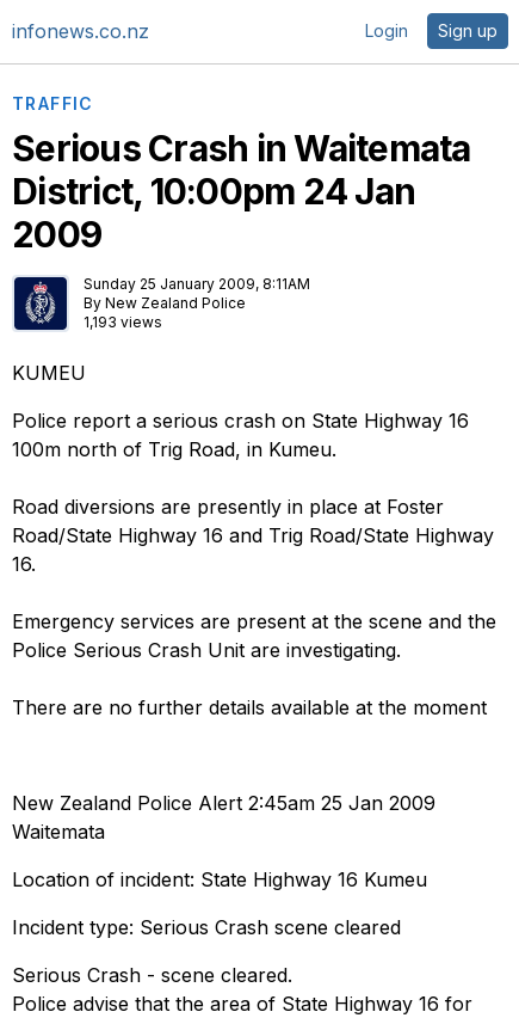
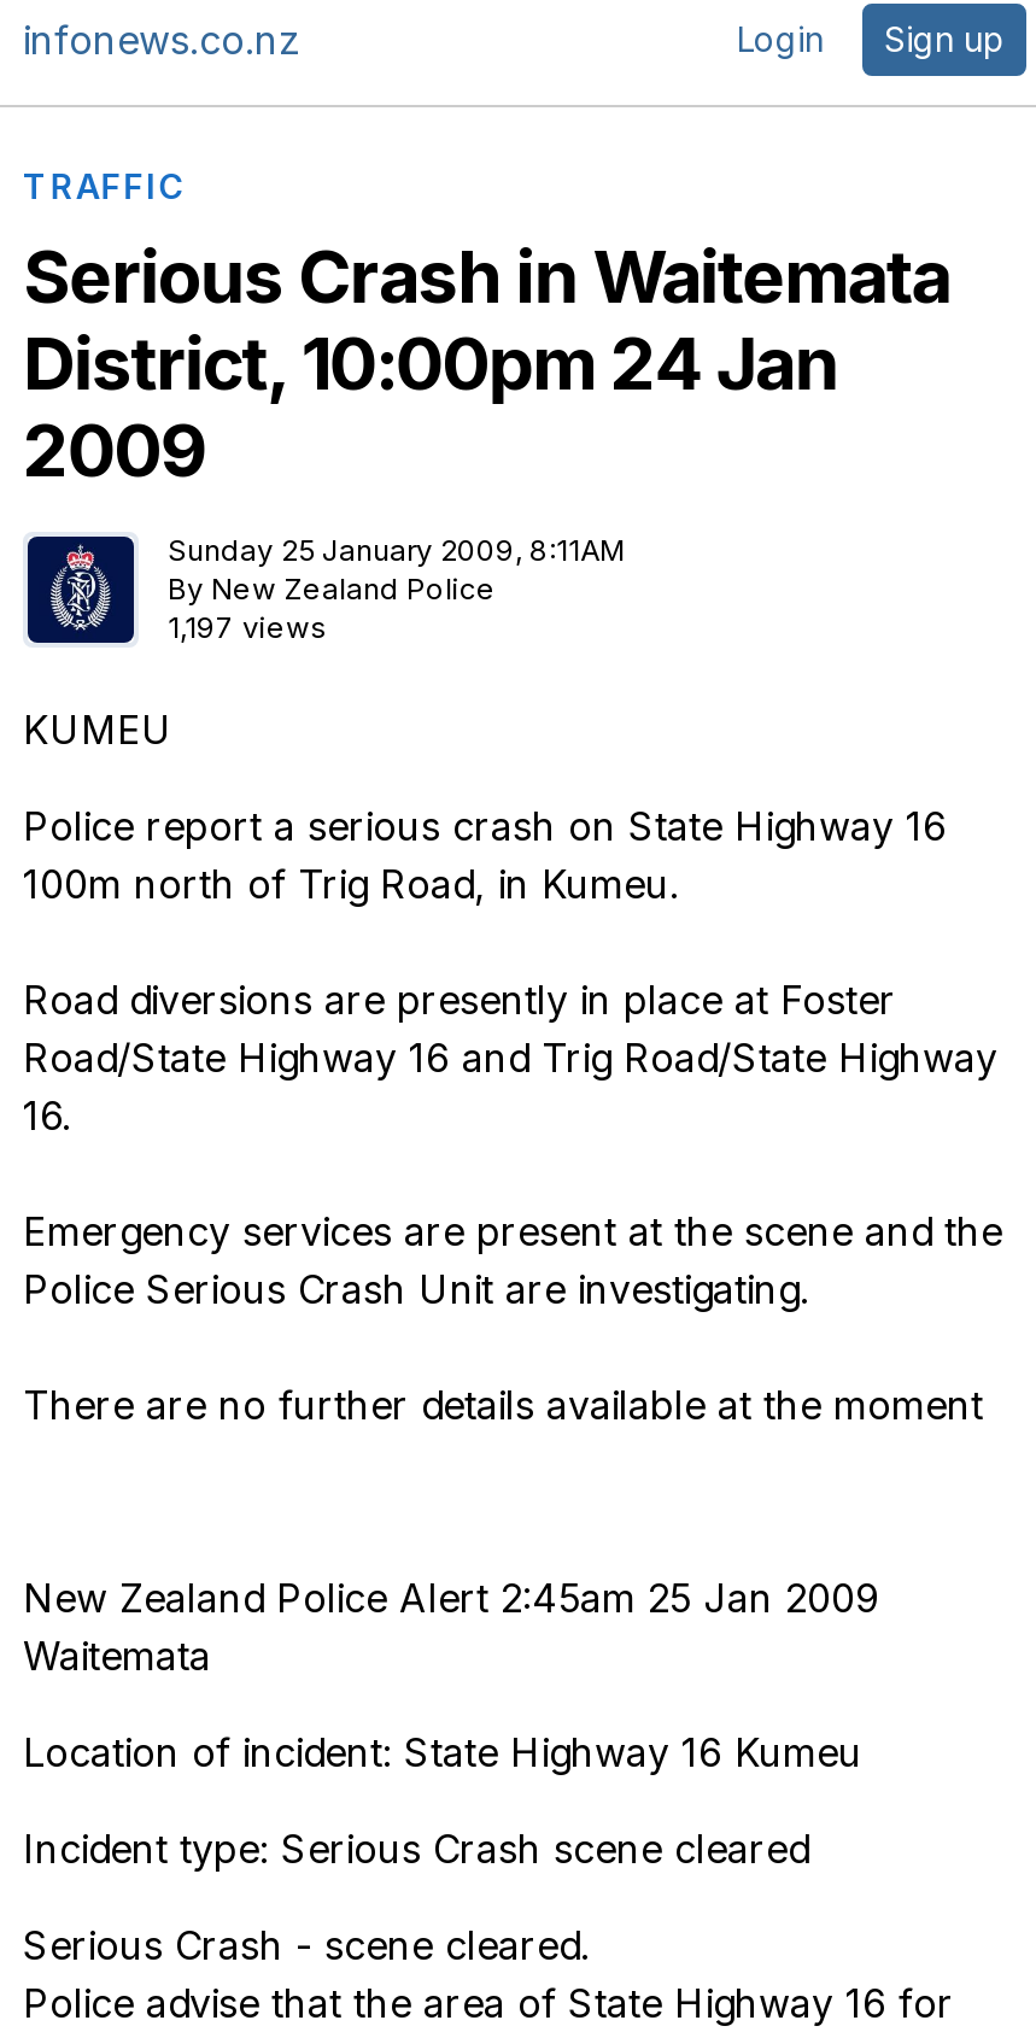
- 1,193 views
+ 1,197 views
